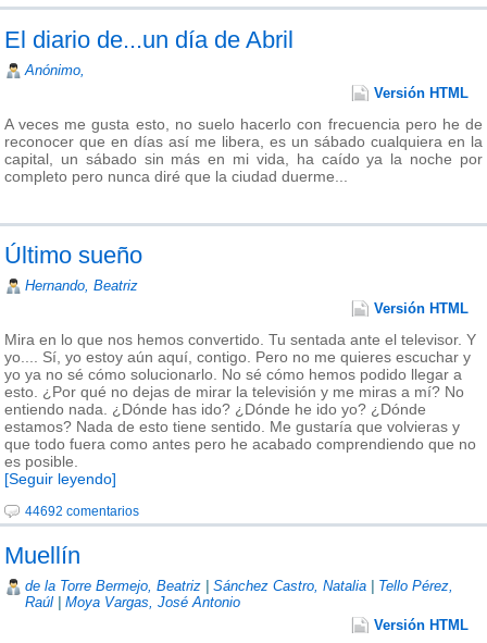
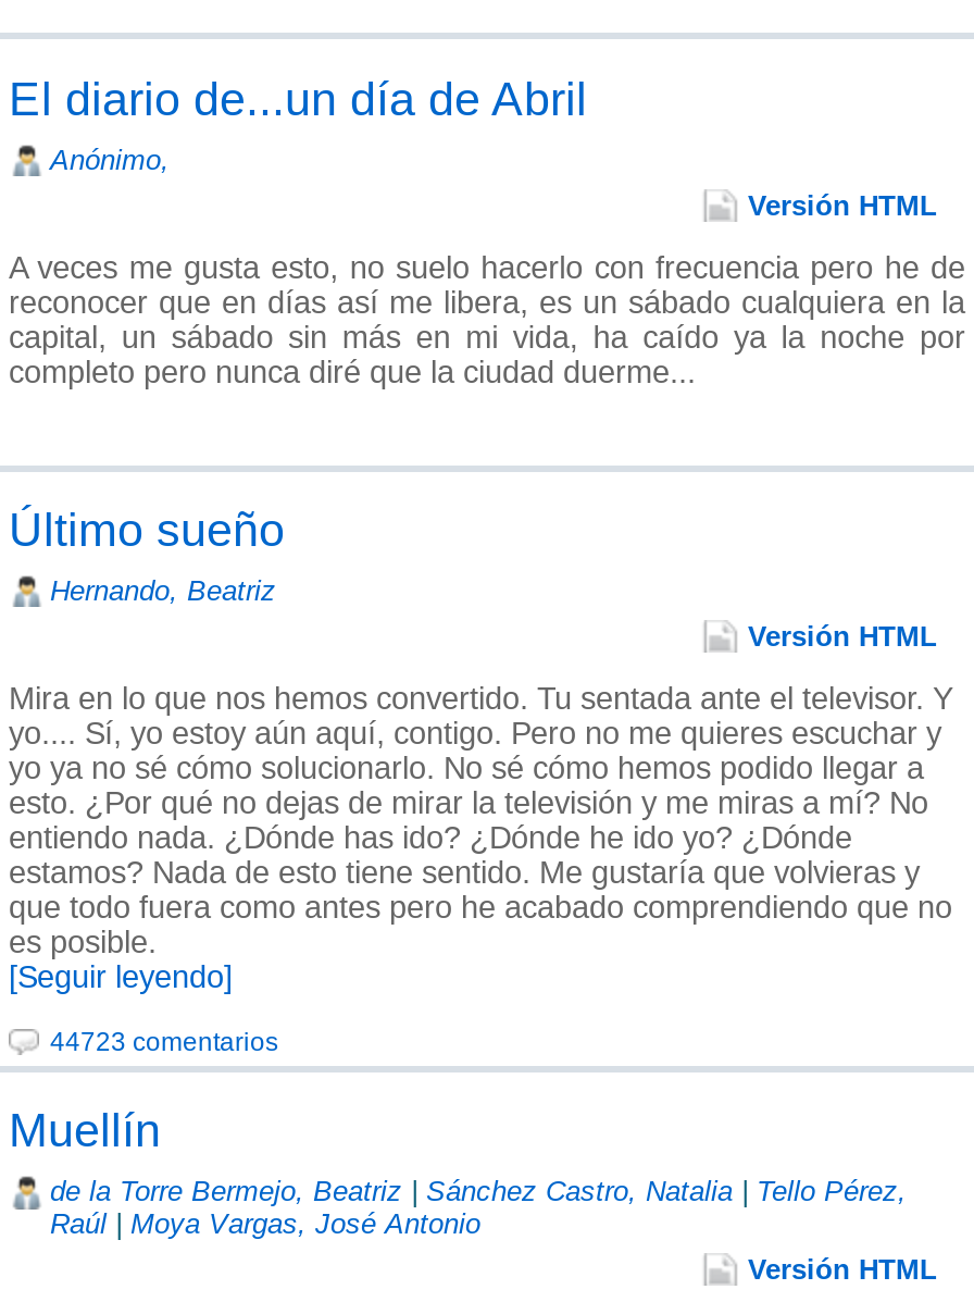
- 44692 comentarios
+ 44723 comentarios
